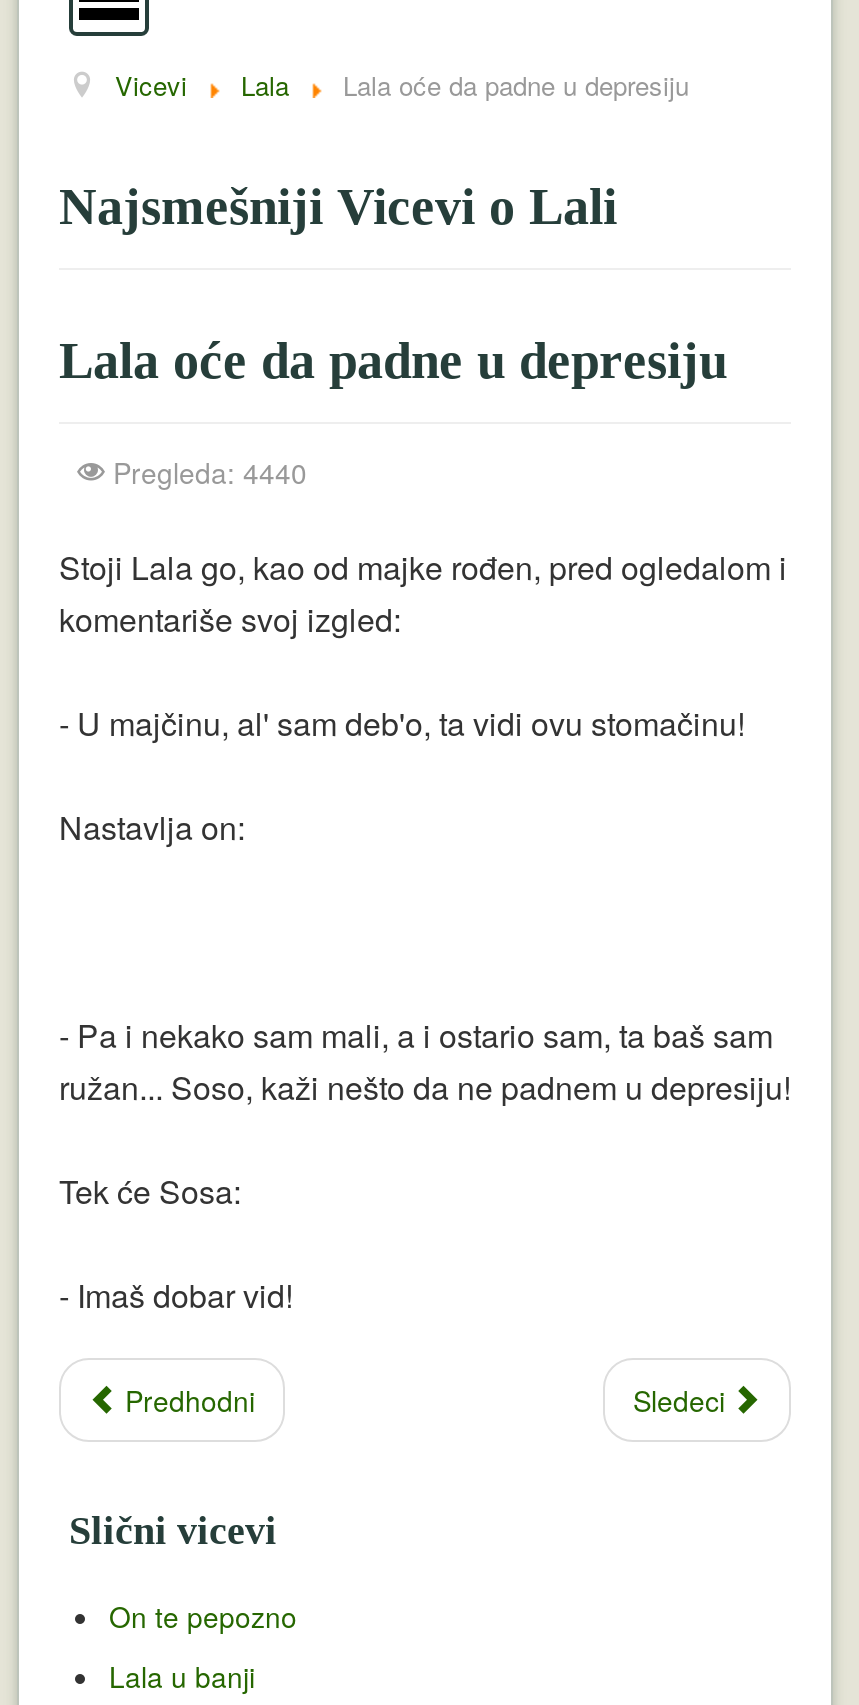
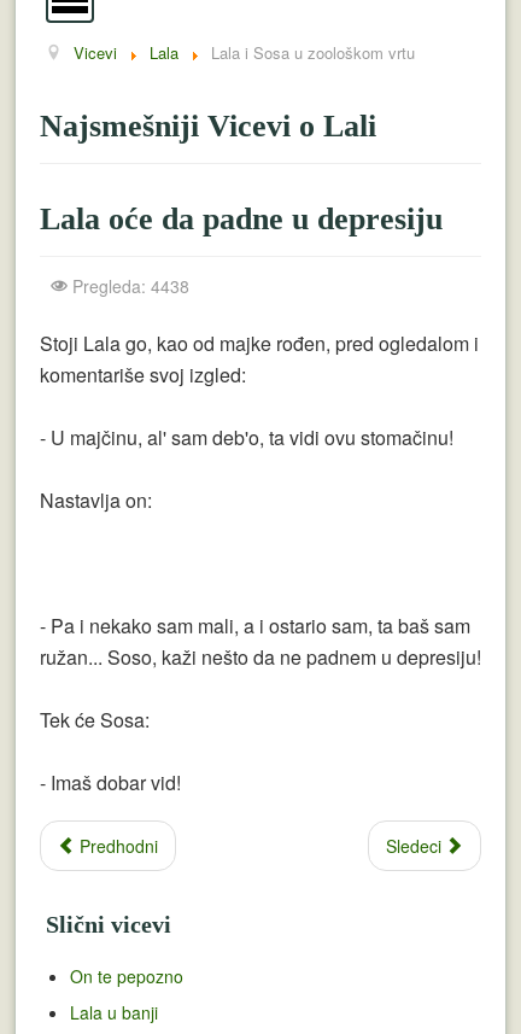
- Lala oće da padne u depresiju
+ Lala i Sosa u zoološkom vrtu

- Pregleda: 4440
+ Pregleda: 4438
